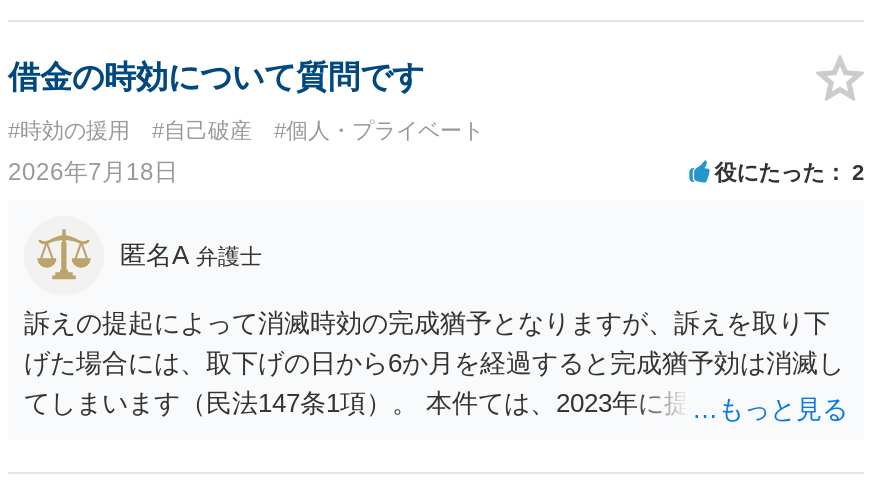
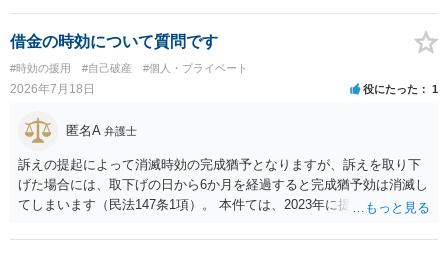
- 役にたった 2
+ 役にたった 1
